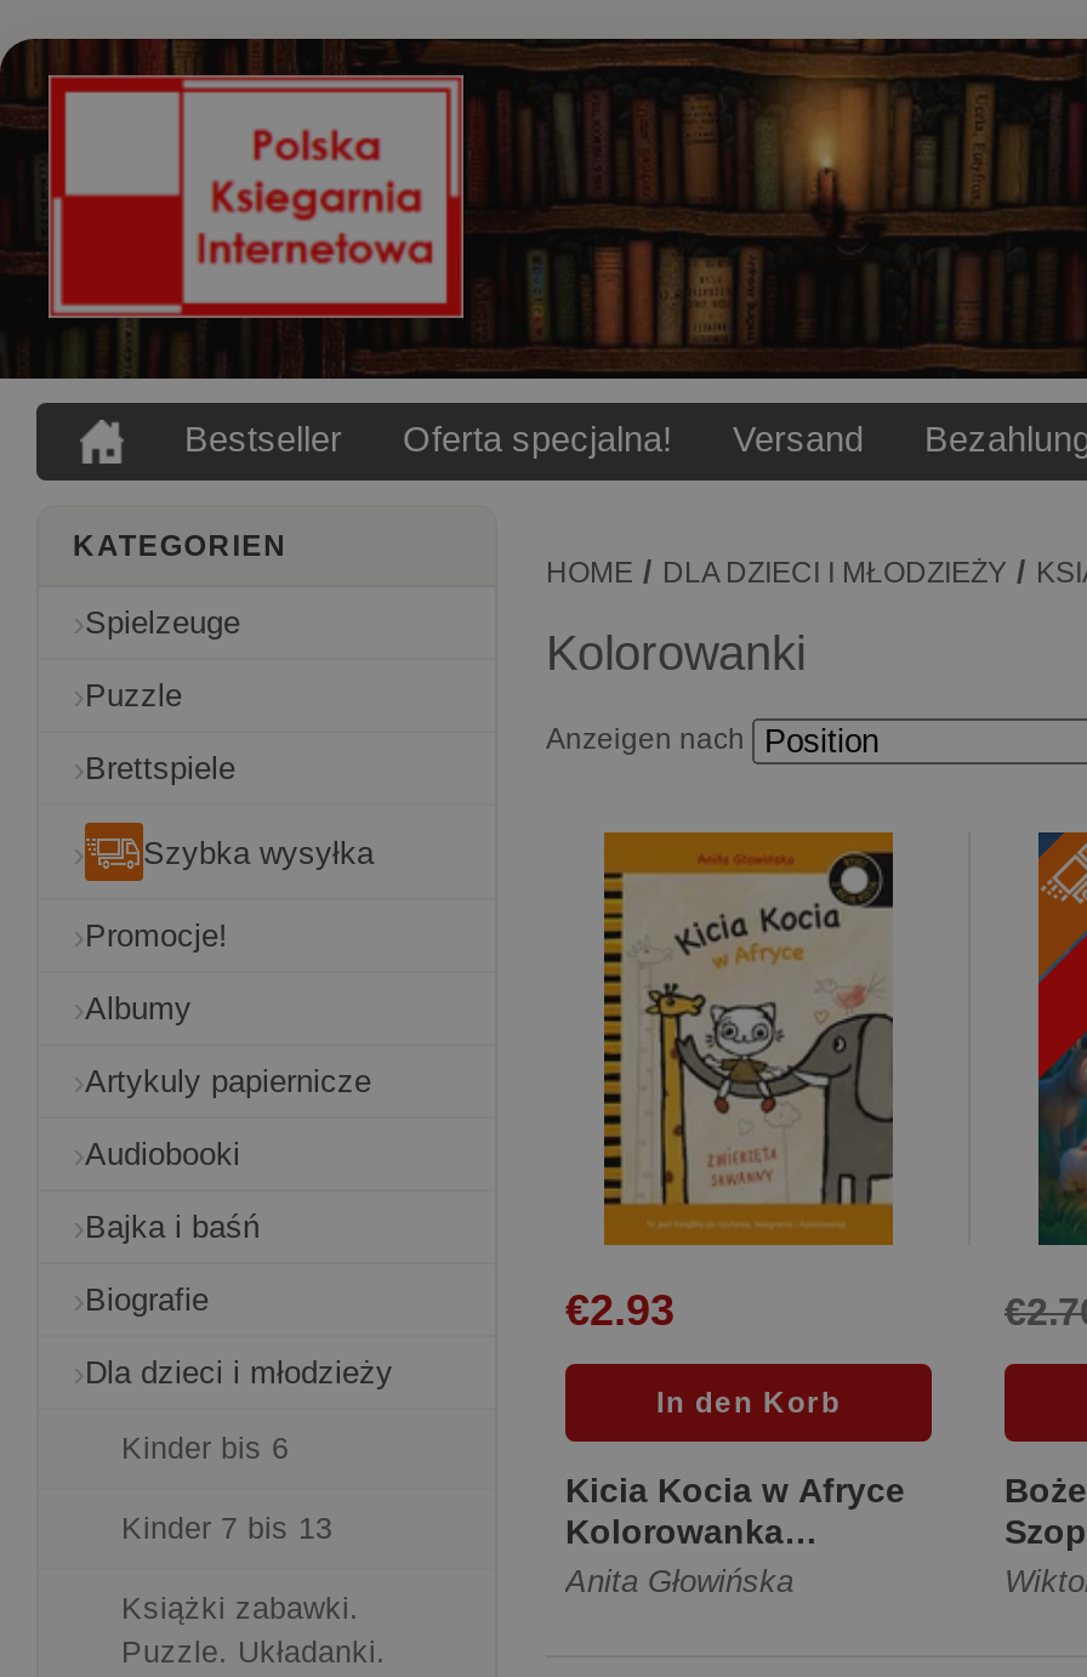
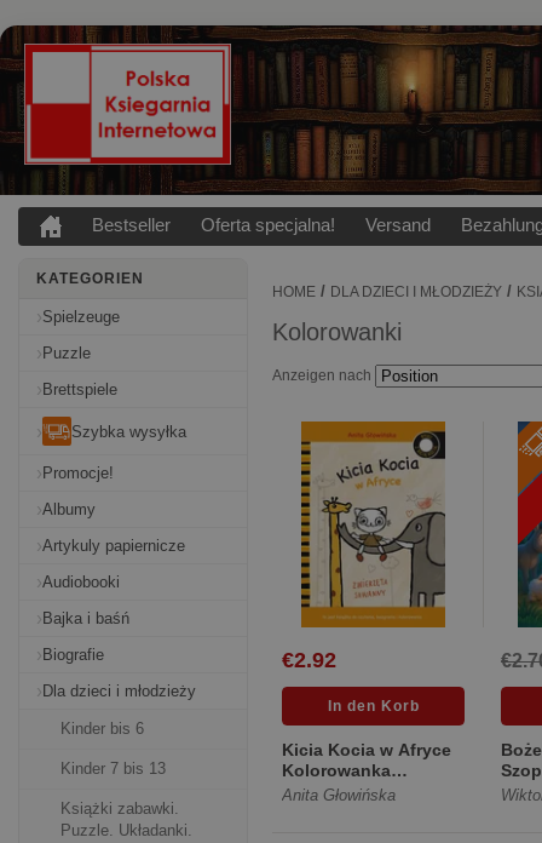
- €2.93
+ €2.92
